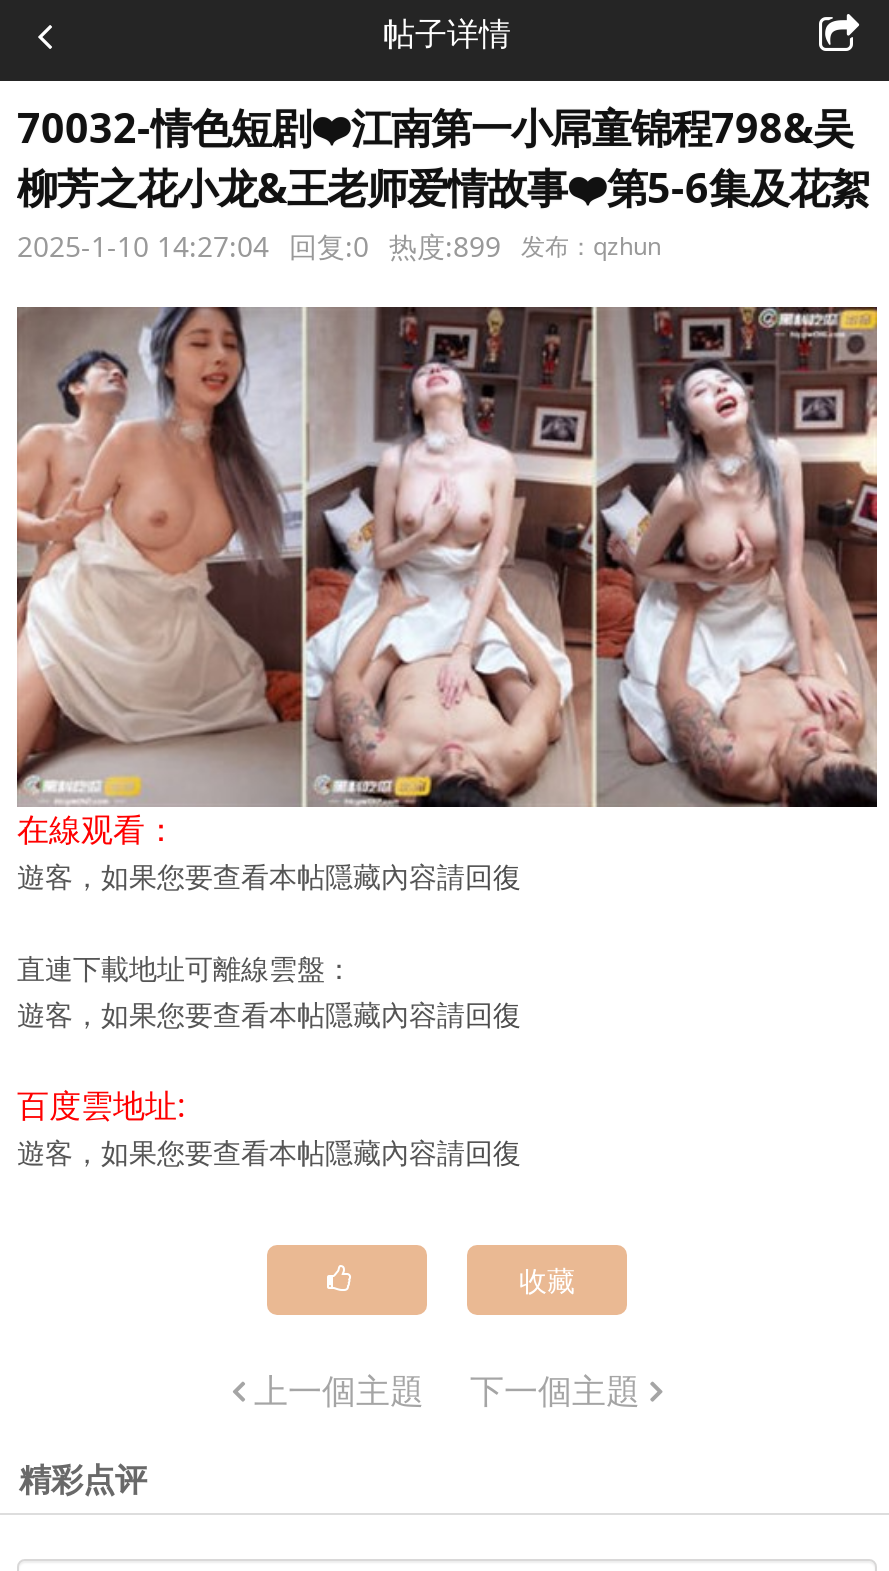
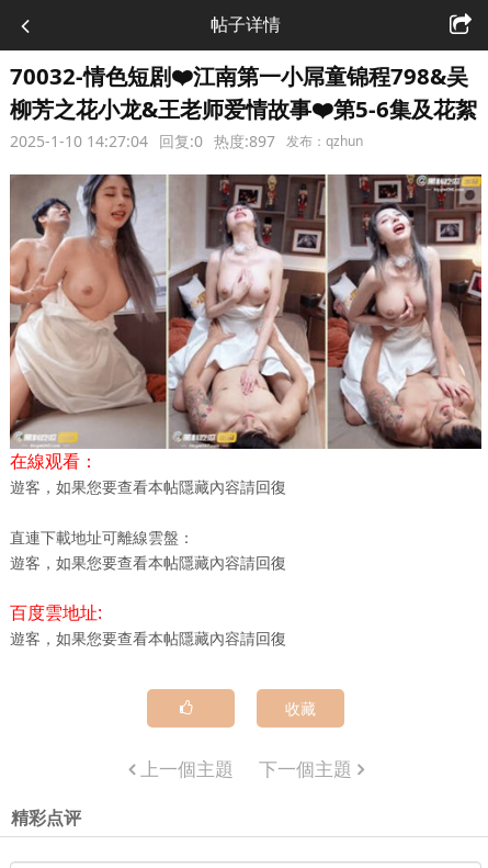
- 2025-1-10 14:27:04 回复:0 热度:899 发布：qzhun
+ 2025-1-10 14:27:04 回复:0 热度:897 发布：qzhun
